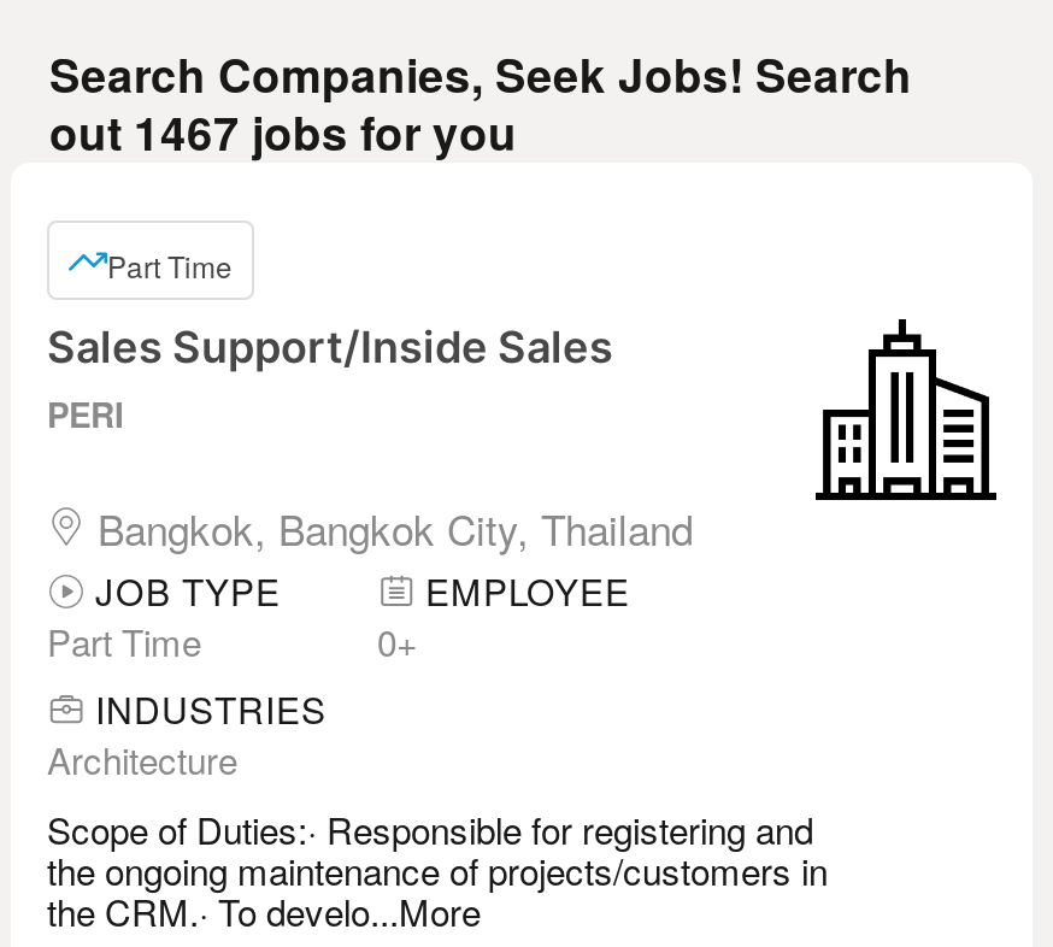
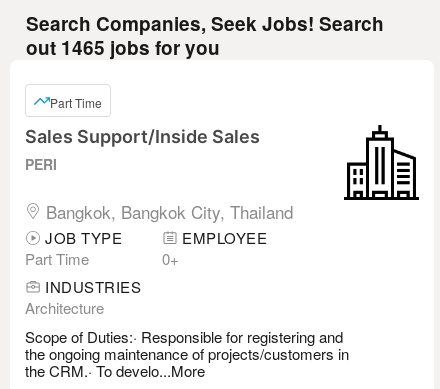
- out 1467 jobs for you
+ out 1465 jobs for you
